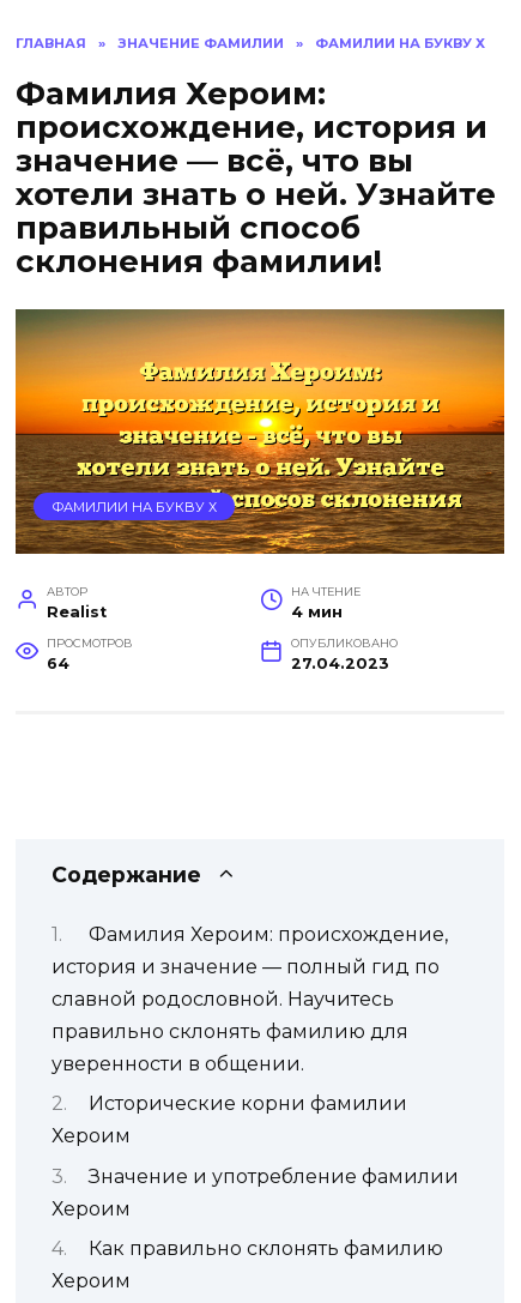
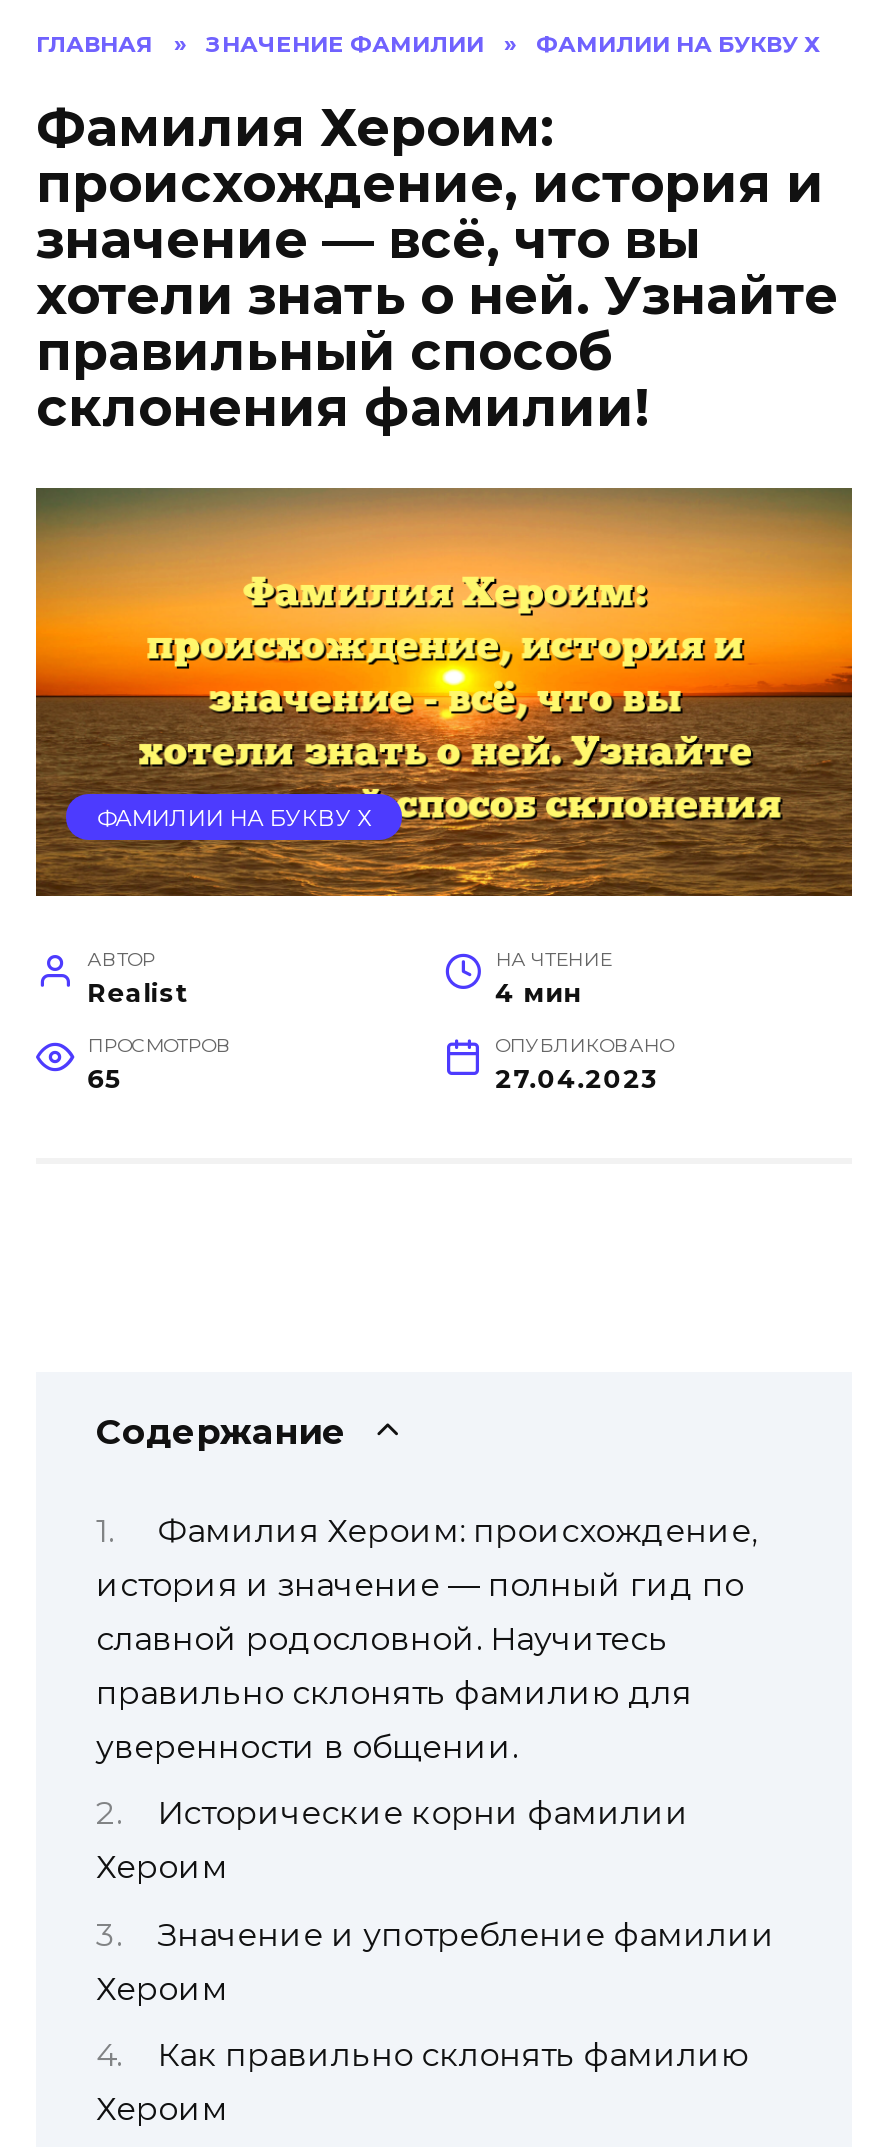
- 64
+ 65
